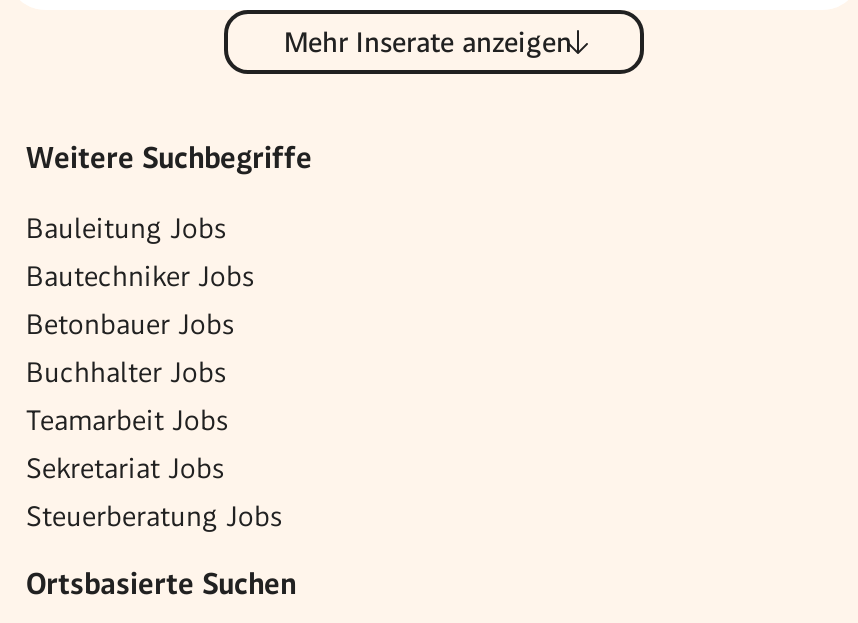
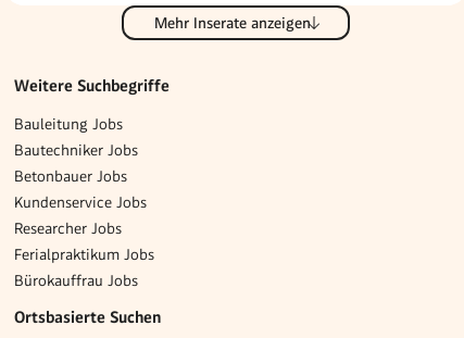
- Buchhalter Jobs
+ Kundenservice Jobs

- Teamarbeit Jobs
+ Researcher Jobs

- Sekretariat Jobs
+ Ferialpraktikum Jobs

- Steuerberatung Jobs
+ Bürokauffrau Jobs
